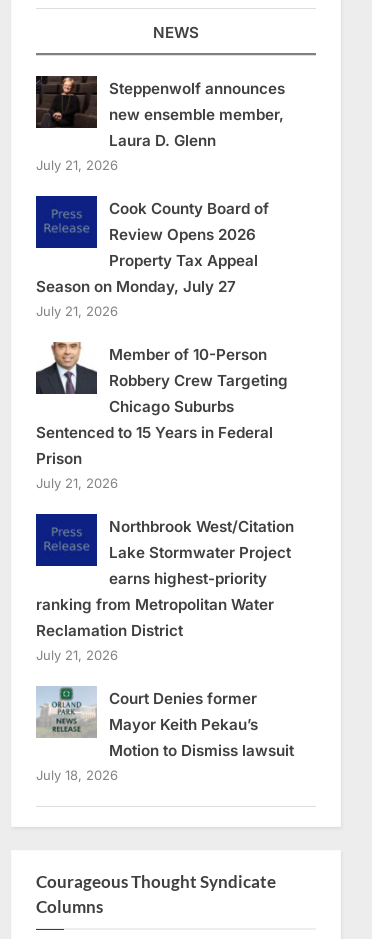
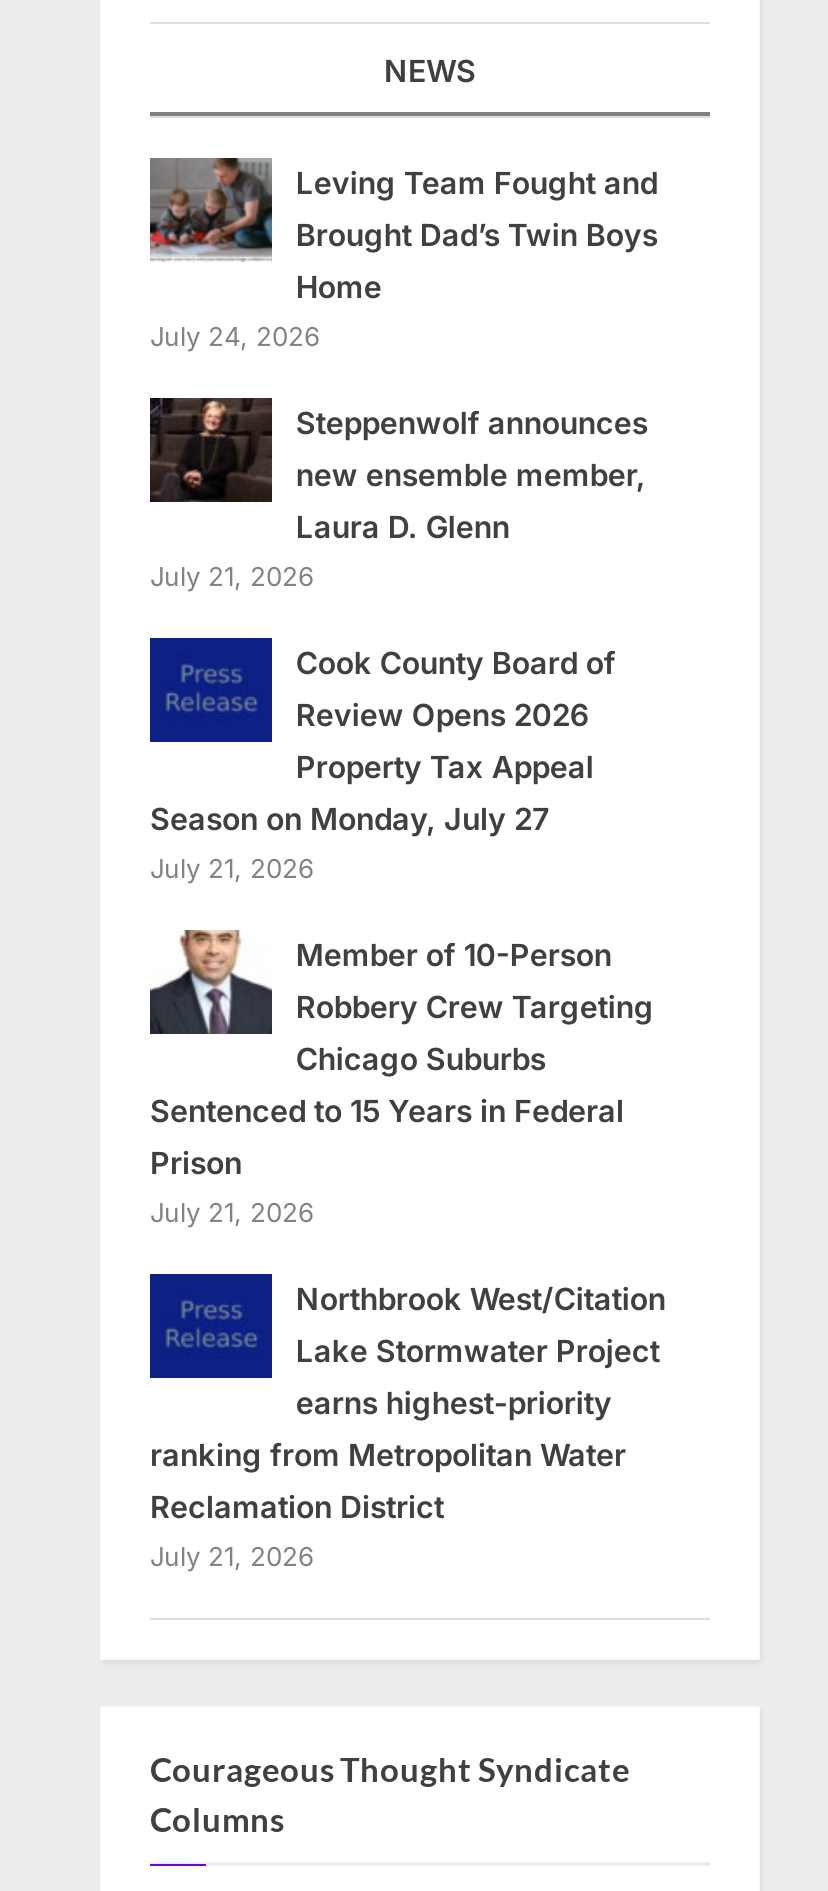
+ [image]
+ Leving Team Fought and
+ Brought Dad’s Twin Boys
+ Home
+ July 24, 2026

moved down: [image] | Steppenwolf announces | new ensemble member, | ... | Reclamation District | July 21, 2026

- [image]
- Court Denies former
- Mayor Keith Pekau’s
- Motion to Dismiss lawsuit
- July 18, 2026
